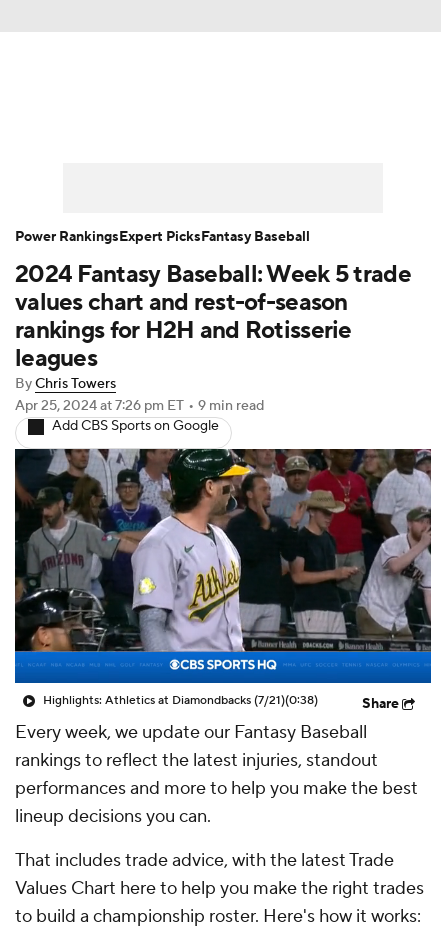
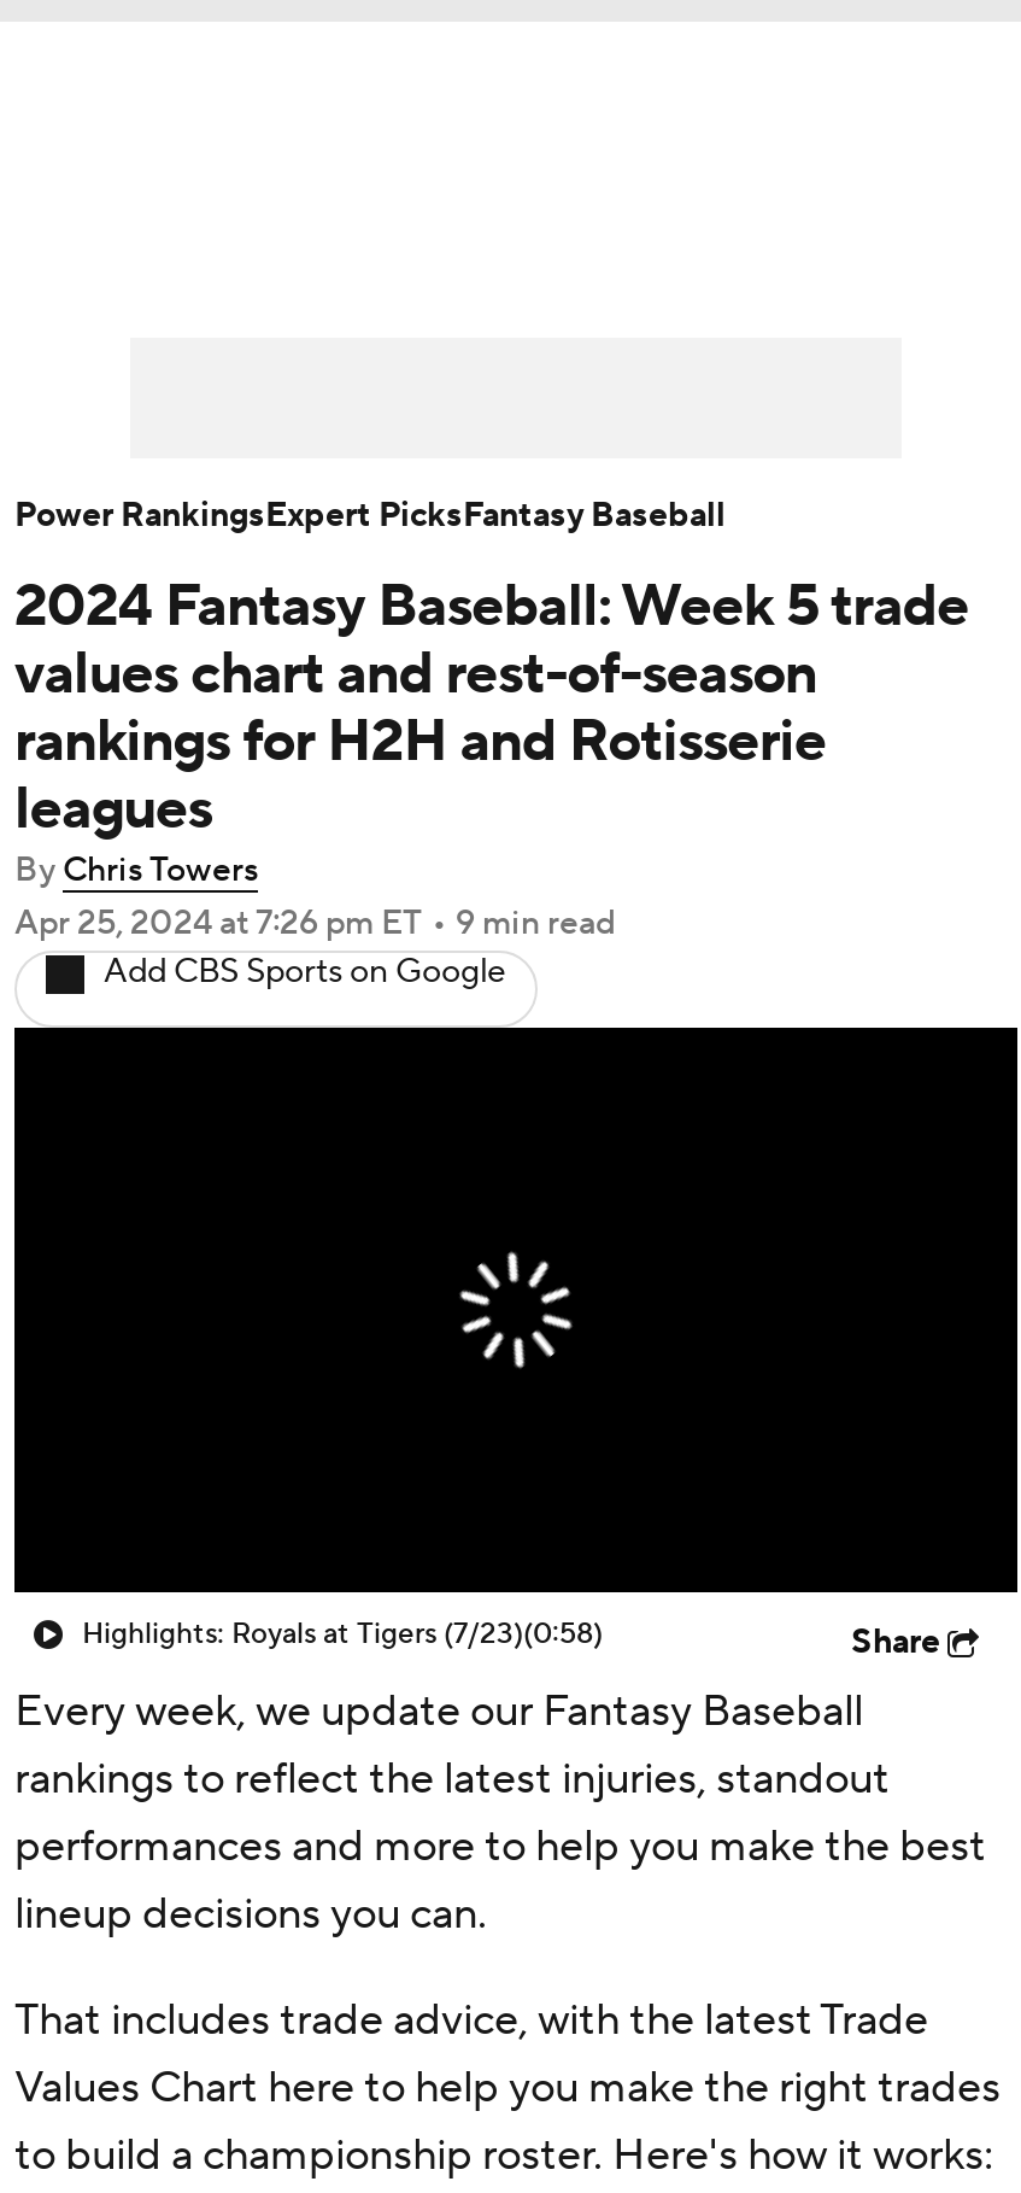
- [image]

- Highlights: Athletics at Diamondbacks (7/21)(0:38)
+ Highlights: Royals at Tigers (7/23)(0:58)
